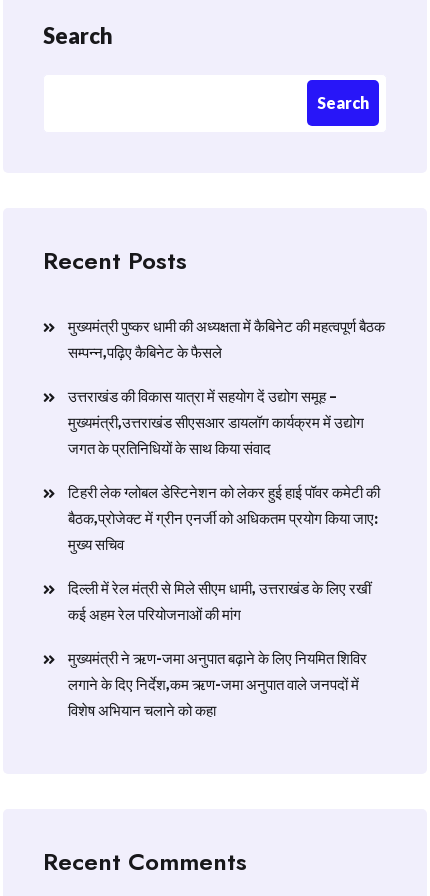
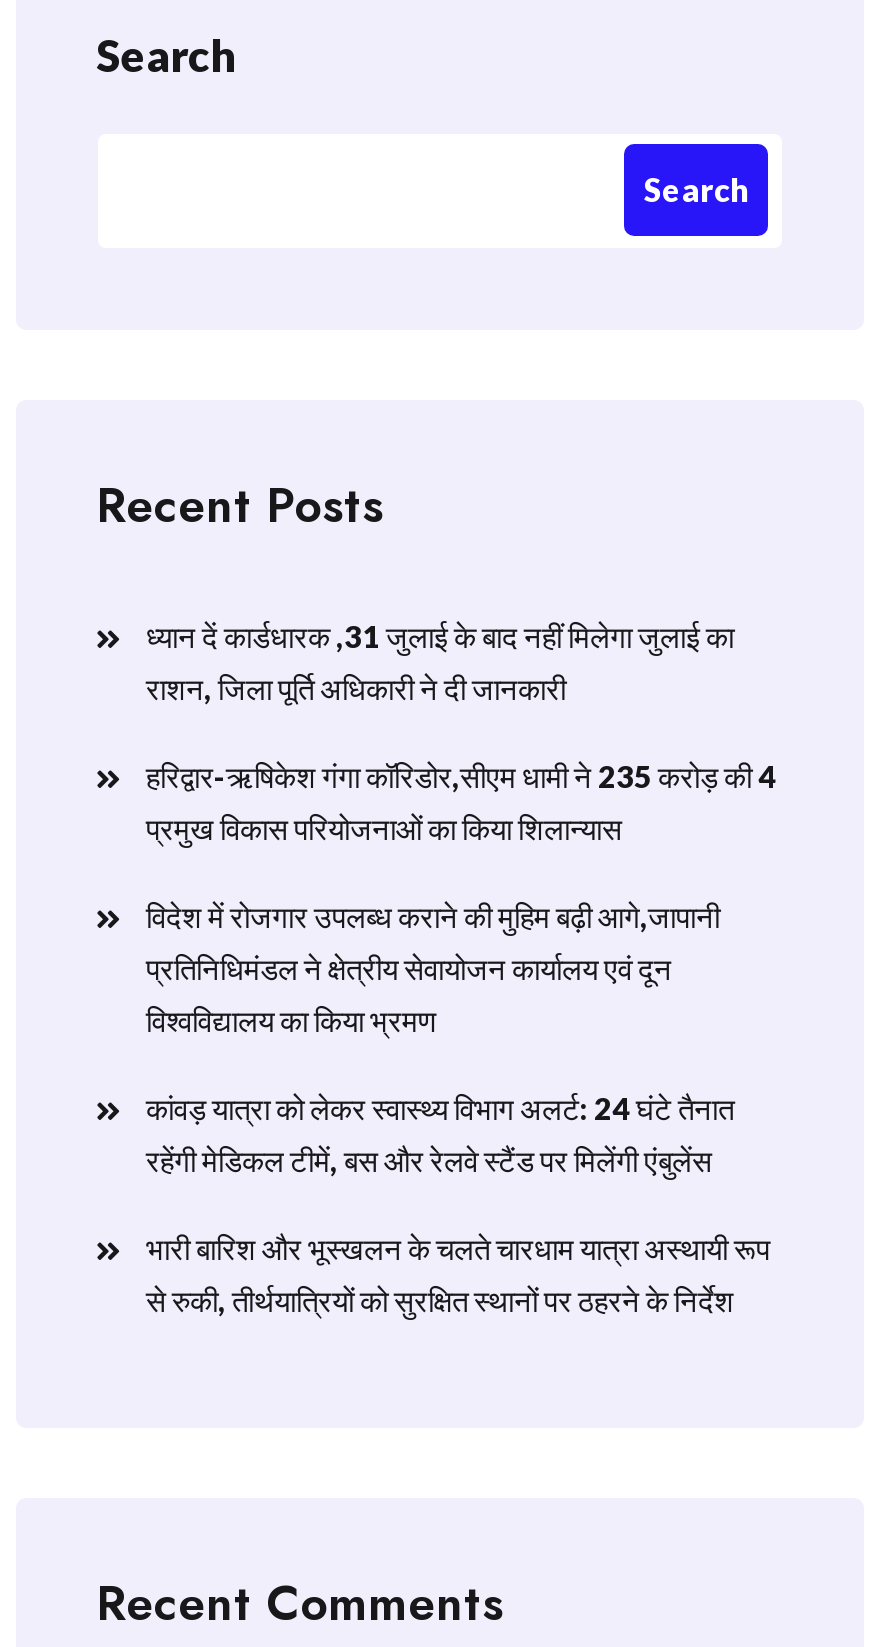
- मुख्यमंत्री पुष्कर धामी की अध्यक्षता में कैबिनेट की महत्वपूर्ण बैठक
- सम्पन्न,पढ़िए कैबिनेट के फैसले
+ ध्यान दें कार्डधारक ,31 जुलाई के बाद नहीं मिलेगा जुलाई का
+ राशन, जिला पूर्ति अधिकारी ने दी जानकारी

- उत्तराखंड की विकास यात्रा में सहयोग दें उद्योग समूह –
- मुख्यमंत्री,उत्तराखंड सीएसआर डायलॉग कार्यक्रम में उद्योग
- जगत के प्रतिनिधियों के साथ किया संवाद
+ हरिद्वार-ऋषिकेश गंगा कॉरिडोर,सीएम धामी ने 235 करोड़ की 4
+ प्रमुख विकास परियोजनाओं का किया शिलान्यास

- टिहरी लेक ग्लोबल डेस्टिनेशन को लेकर हुई हाई पॉवर कमेटी की
- बैठक,प्रोजेक्ट में ग्रीन एनर्जी को अधिकतम प्रयोग किया जाए:
- मुख्य सचिव
+ विदेश में रोजगार उपलब्ध कराने की मुहिम बढ़ी आगे,जापानी
+ प्रतिनिधिमंडल ने क्षेत्रीय सेवायोजन कार्यालय एवं दून
+ विश्वविद्यालय का किया भ्रमण

- दिल्ली में रेल मंत्री से मिले सीएम धामी, उत्तराखंड के लिए रखीं
- कई अहम रेल परियोजनाओं की मांग
+ कांवड़ यात्रा को लेकर स्वास्थ्य विभाग अलर्ट: 24 घंटे तैनात
+ रहेंगी मेडिकल टीमें, बस और रेलवे स्टैंड पर मिलेंगी एंबुलेंस

- मुख्यमंत्री ने ऋण-जमा अनुपात बढ़ाने के लिए नियमित शिविर
- लगाने के दिए निर्देश,कम ऋण-जमा अनुपात वाले जनपदों में
- विशेष अभियान चलाने को कहा
+ भारी बारिश और भूस्खलन के चलते चारधाम यात्रा अस्थायी रूप
+ से रुकी, तीर्थयात्रियों को सुरक्षित स्थानों पर ठहरने के निर्देश
